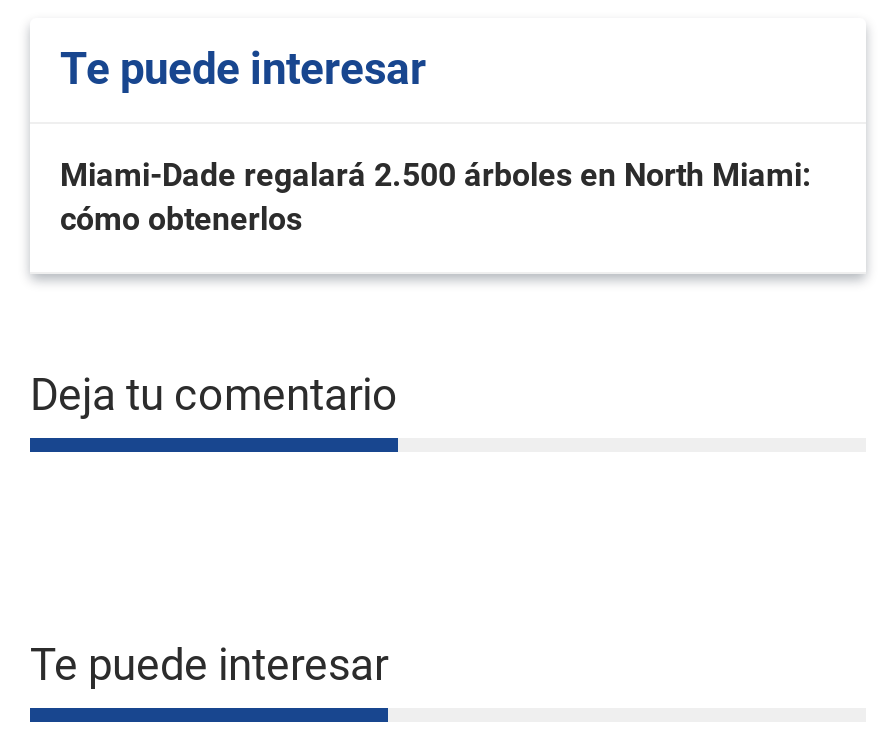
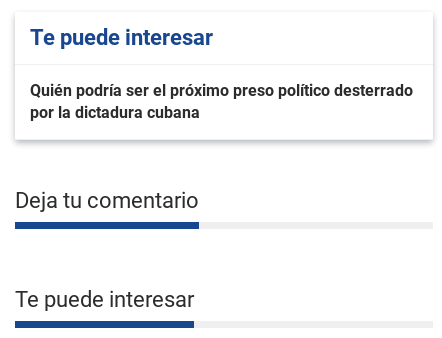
- Miami-Dade regalará 2.500 árboles en North Miami:
- cómo obtenerlos
+ Quién podría ser el próximo preso político desterrado
+ por la dictadura cubana
